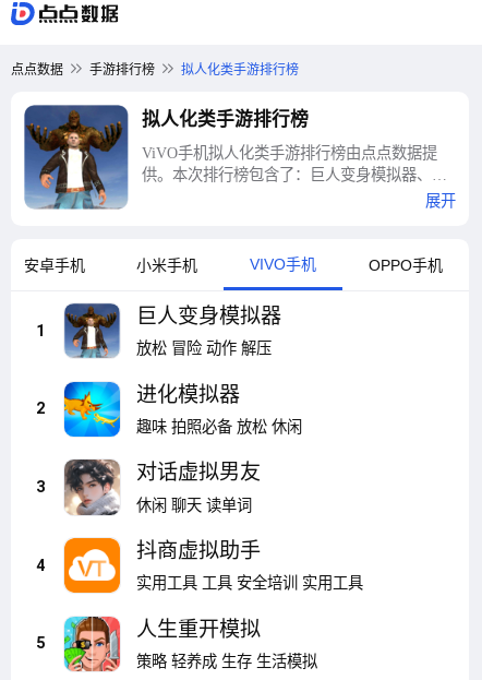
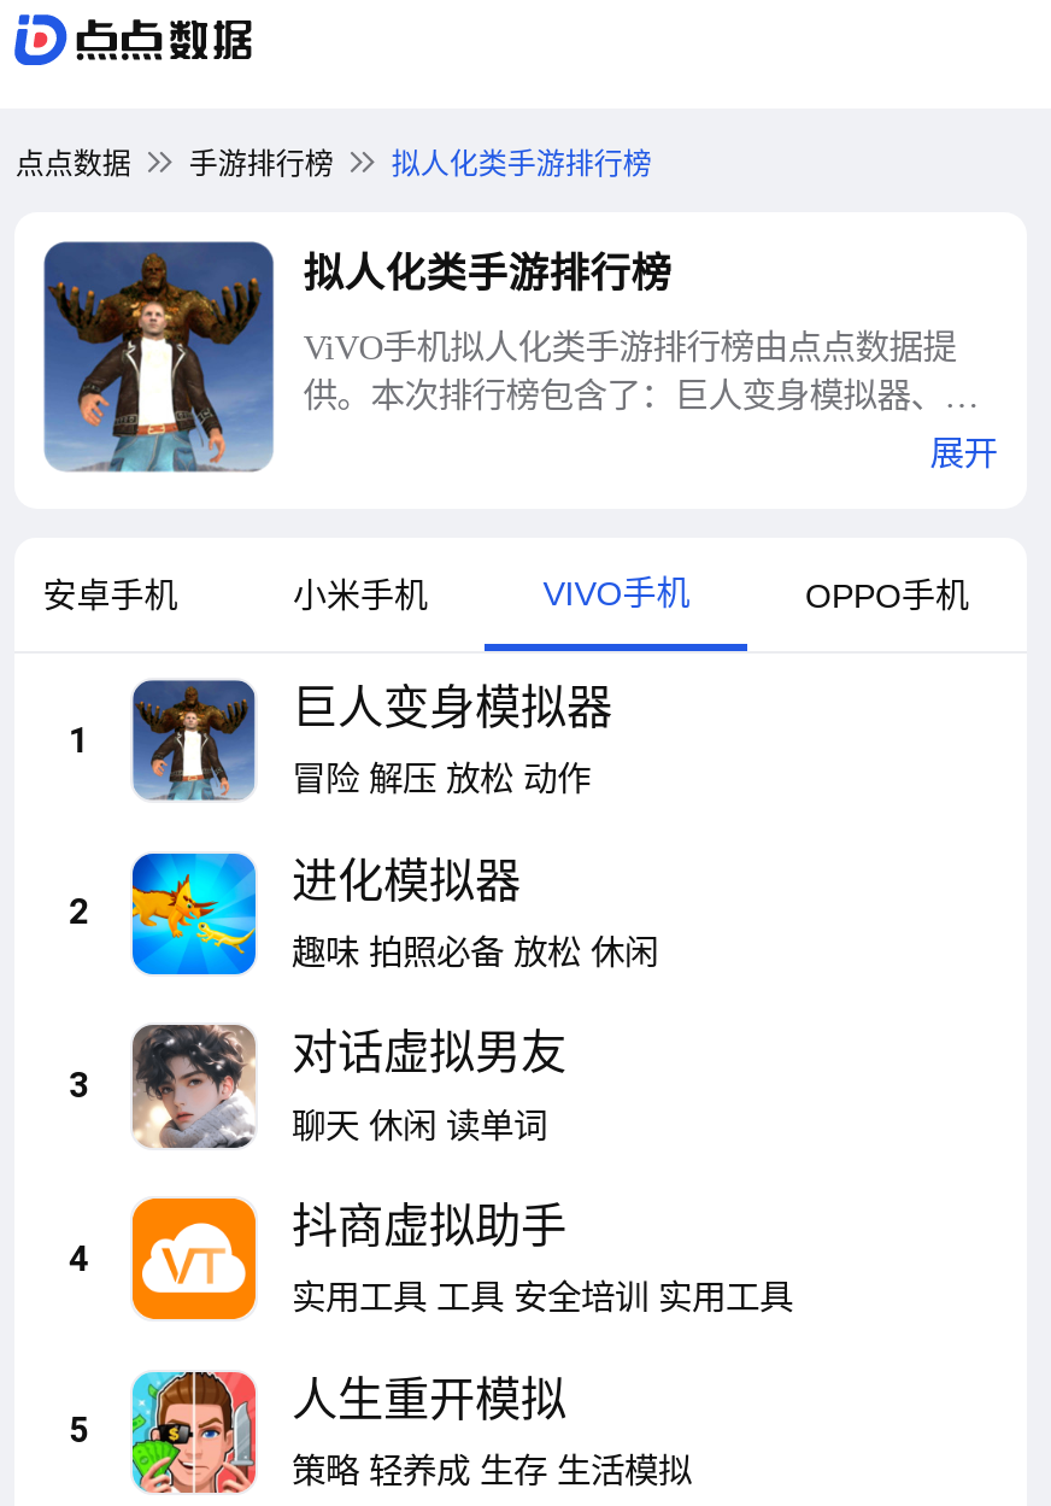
- 放松 冒险 动作 解压
+ 冒险 解压 放松 动作

- 休闲 聊天 读单词
+ 聊天 休闲 读单词
